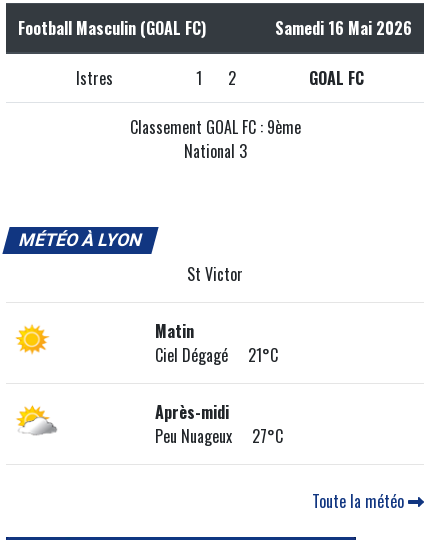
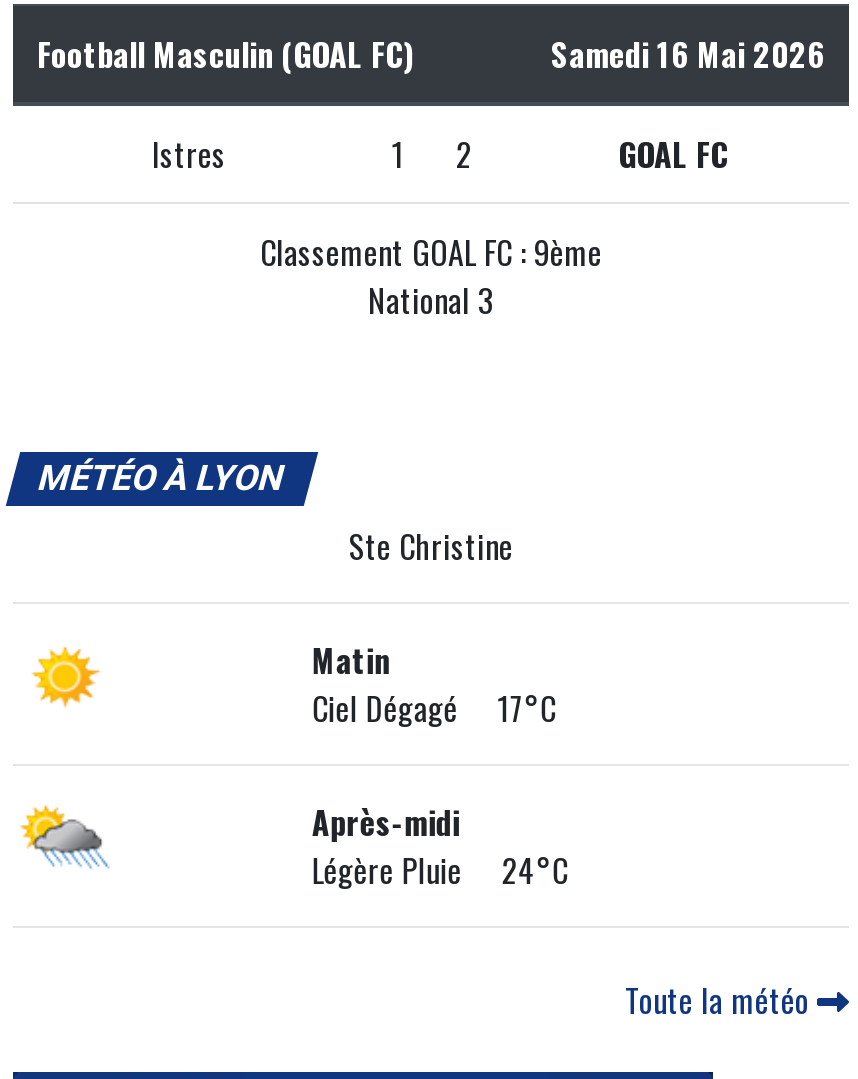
- St Victor
+ Ste Christine

- Ciel Dégagé 21°C
+ Ciel Dégagé 17°C

- [image]
+ [image]

- Peu Nuageux 27°C
+ Légère Pluie 24°C
